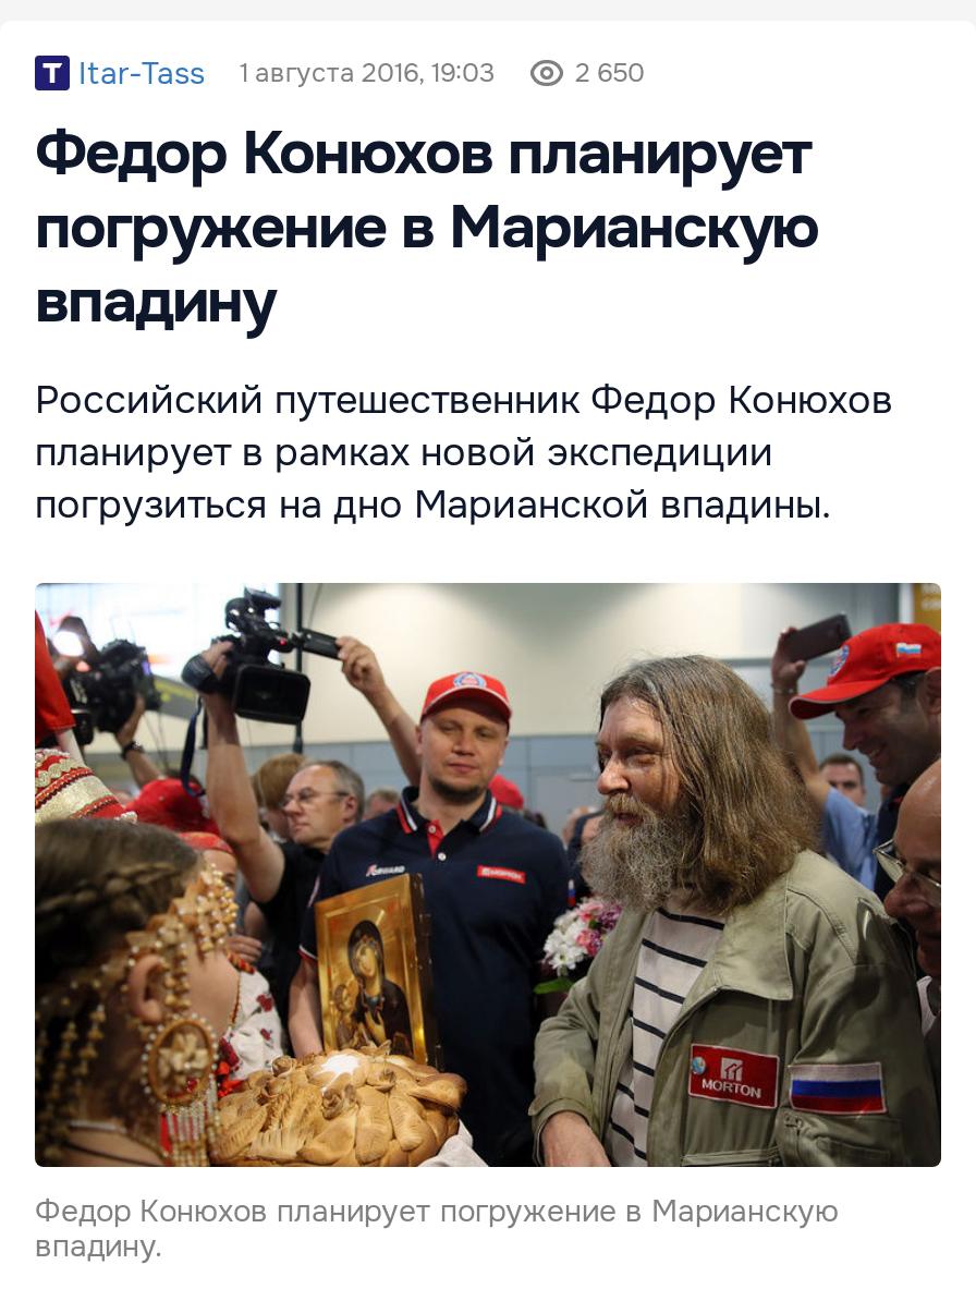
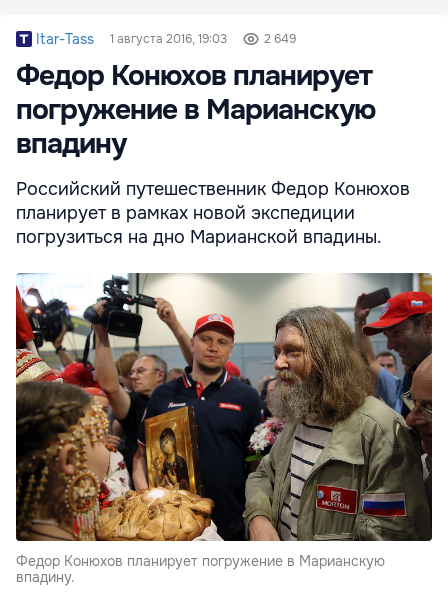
- 2 650
+ 2 649
